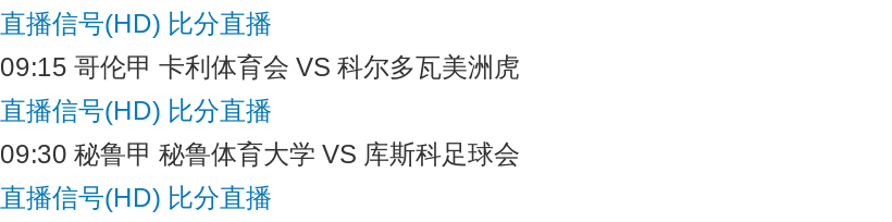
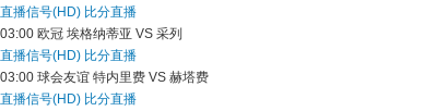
- 09:15 哥伦甲卡利体育会 VS 科尔多瓦美洲虎
+ 03:00 欧冠埃格纳蒂亚 VS 采列

- 09:30 秘鲁甲秘鲁体育大学 VS 库斯科足球会
+ 03:00 球会友谊特内里费 VS 赫塔费
